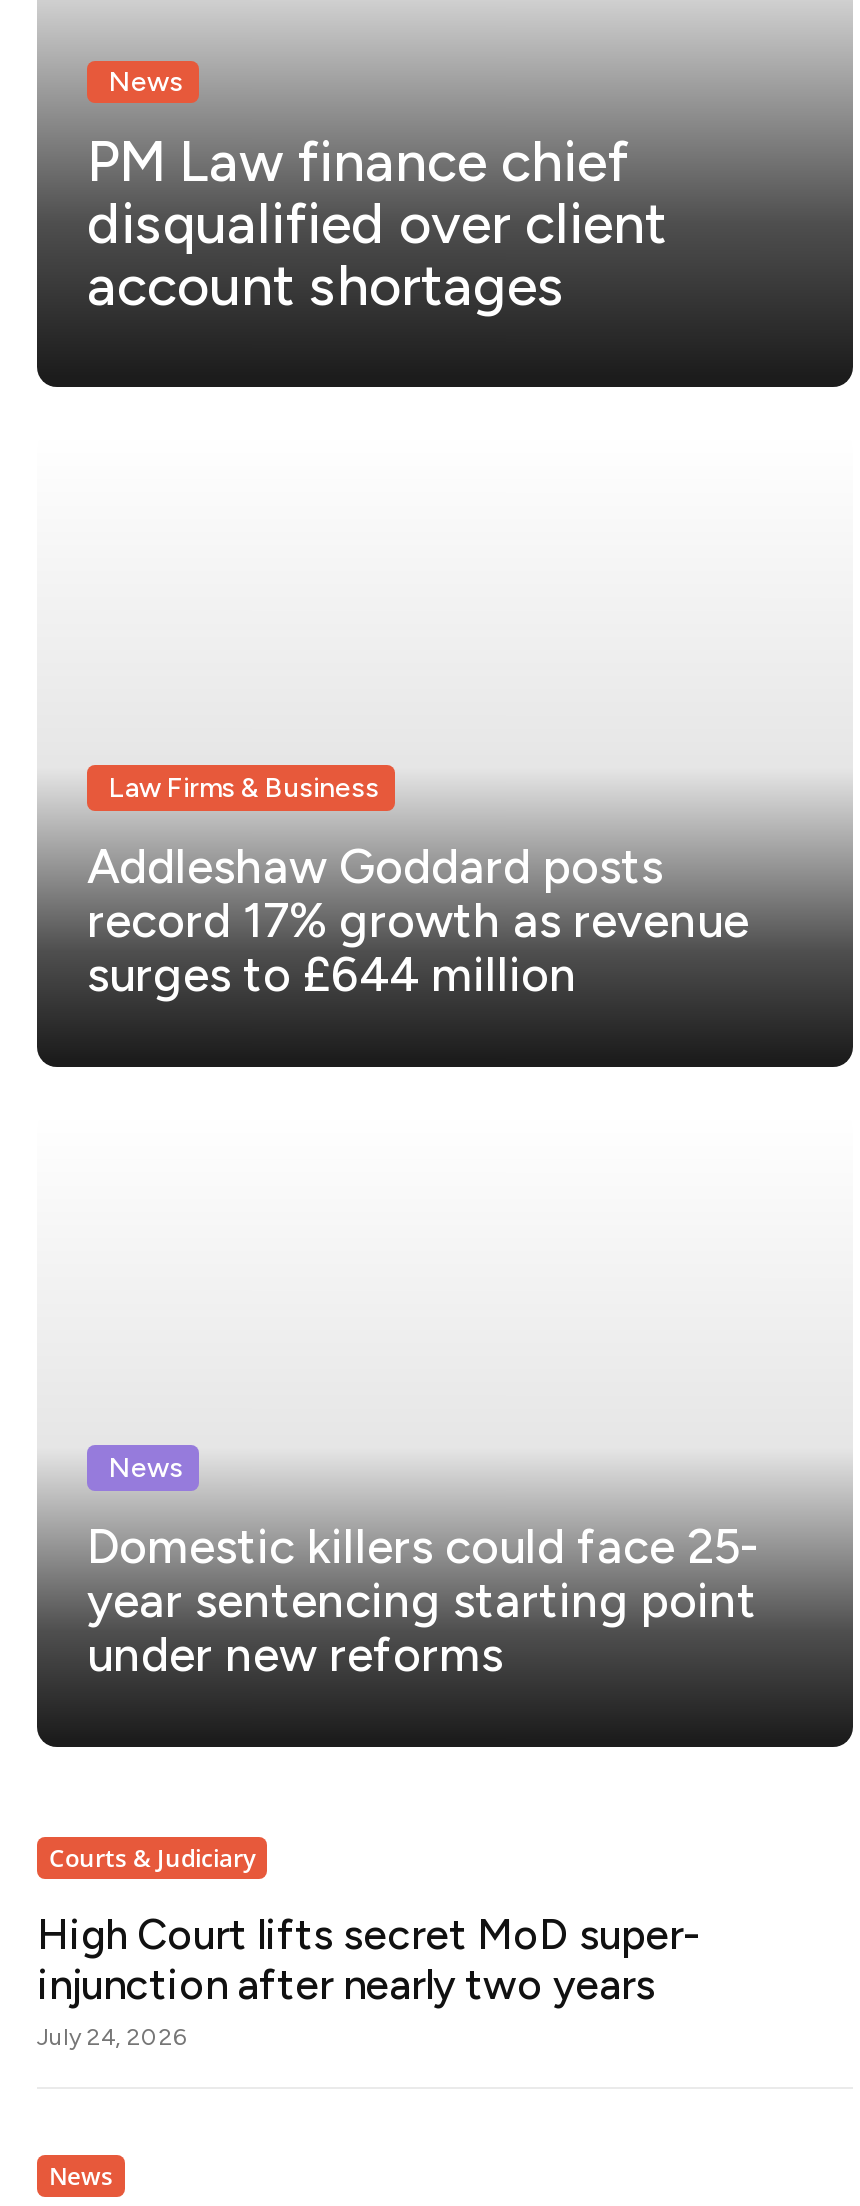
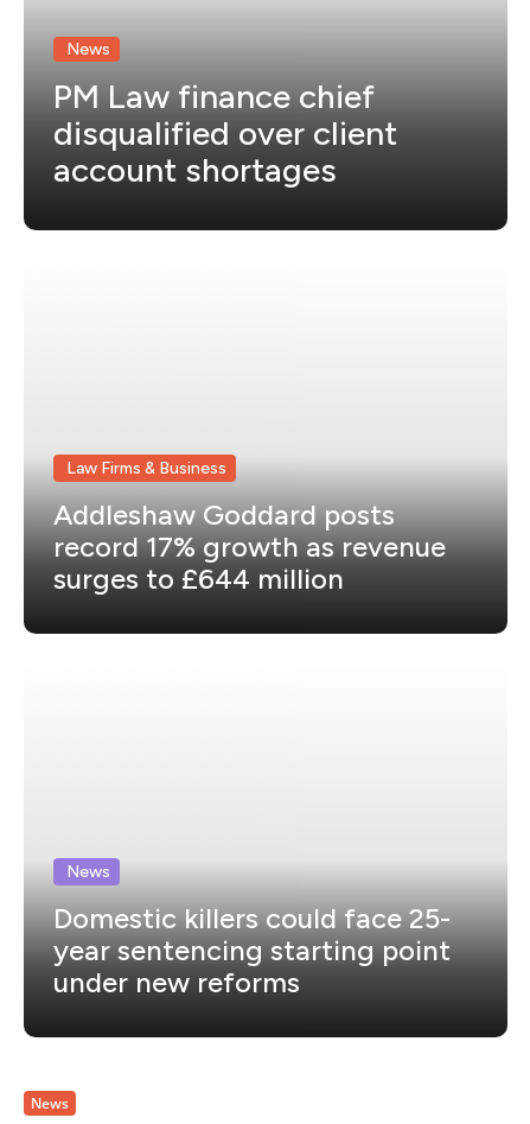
- Courts & Judiciary
- High Court lifts secret MoD super-
- injunction after nearly two years
- July 24, 2026
